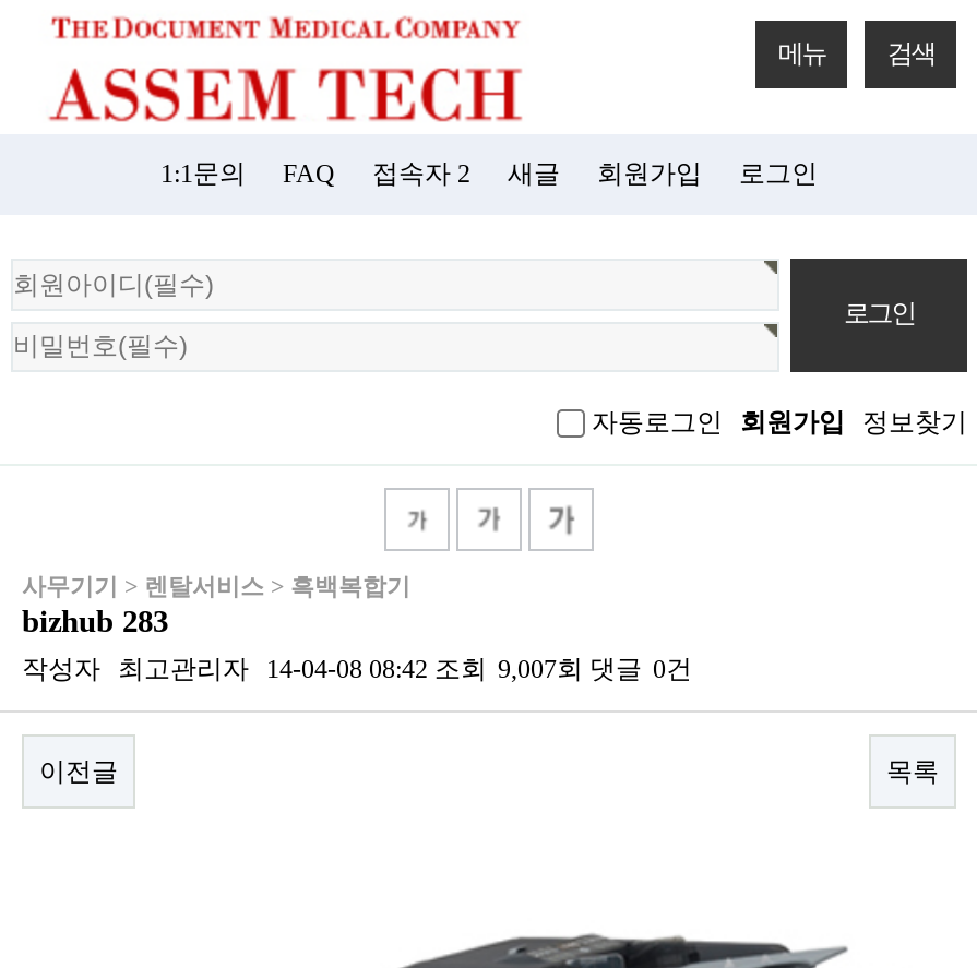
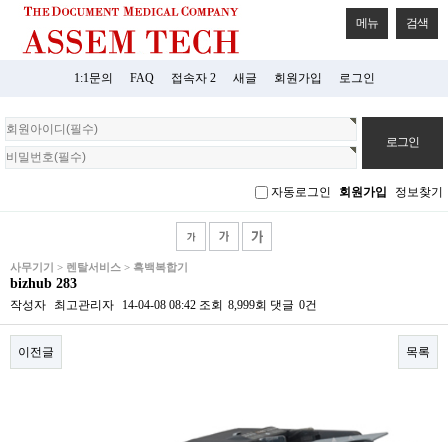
- 작성자 최고관리자 14-04-08 08:42 조회 9,007회 댓글 0건
+ 작성자 최고관리자 14-04-08 08:42 조회 8,999회 댓글 0건
